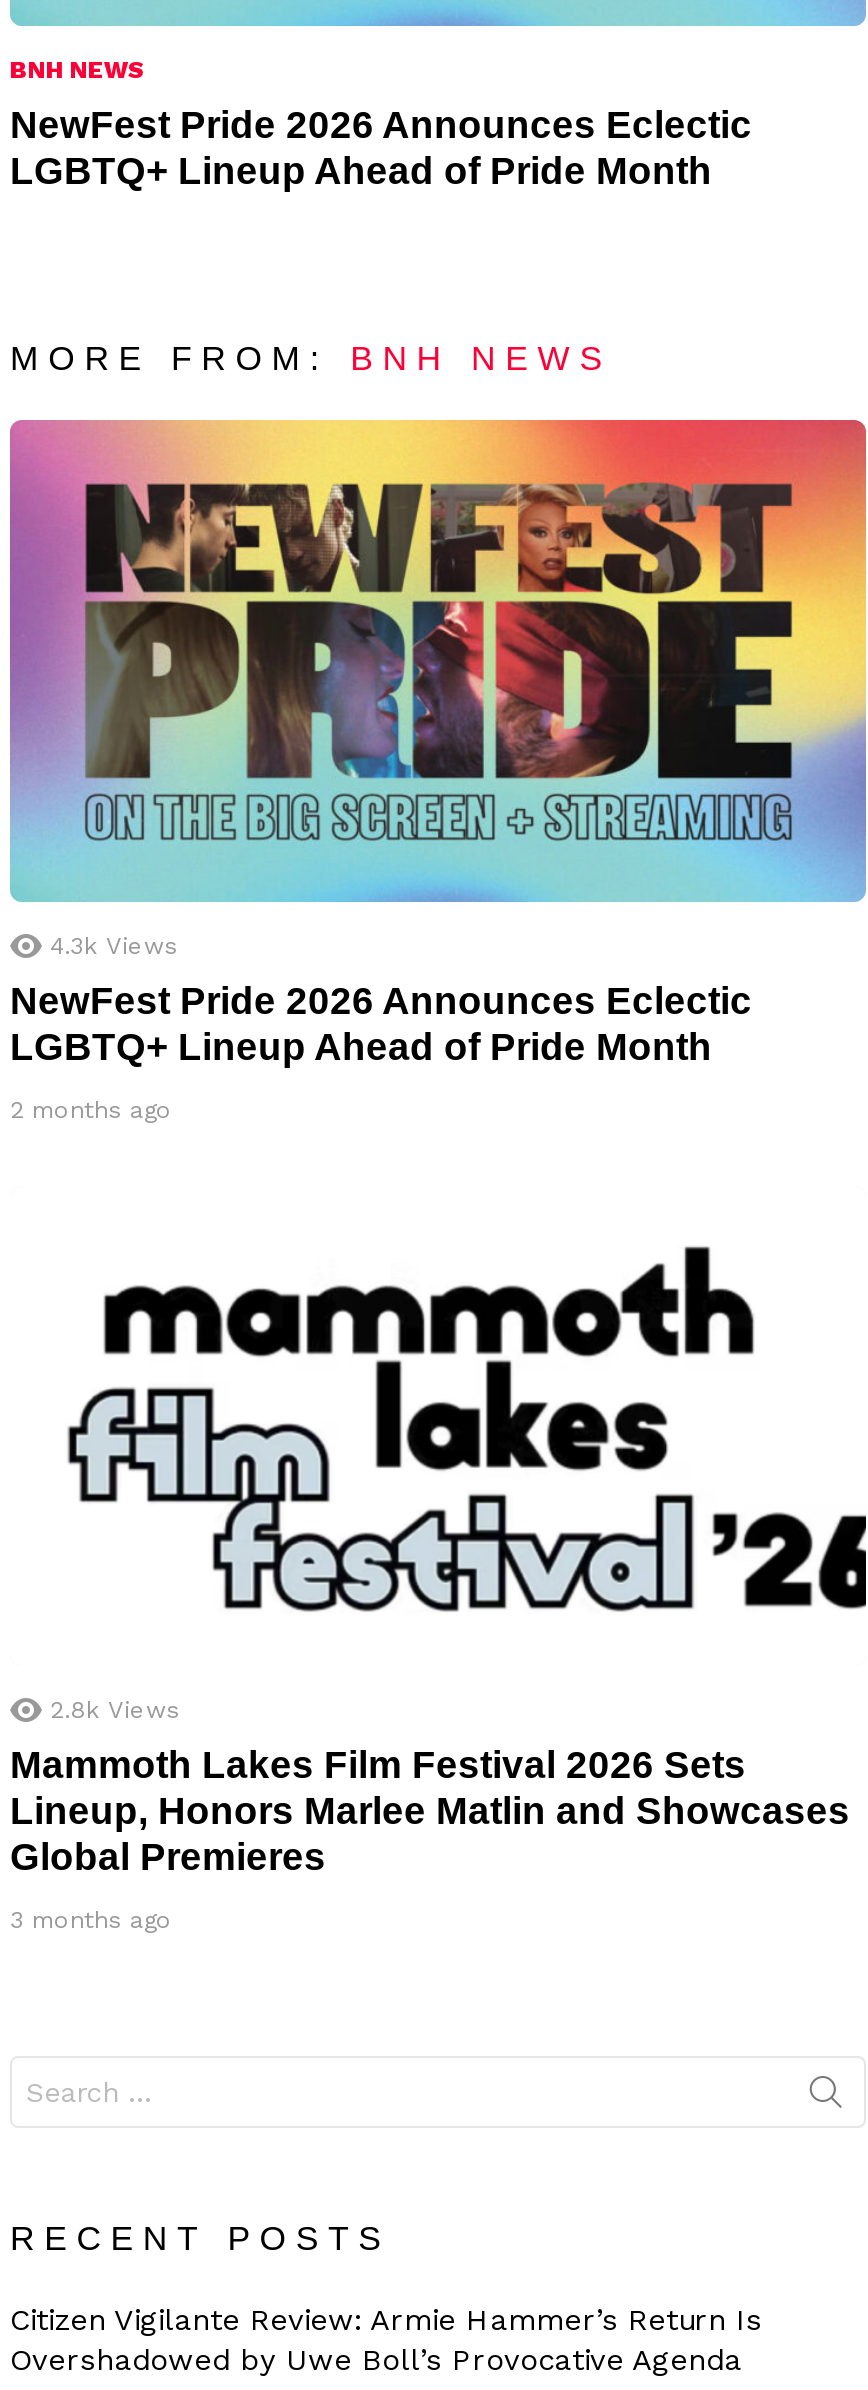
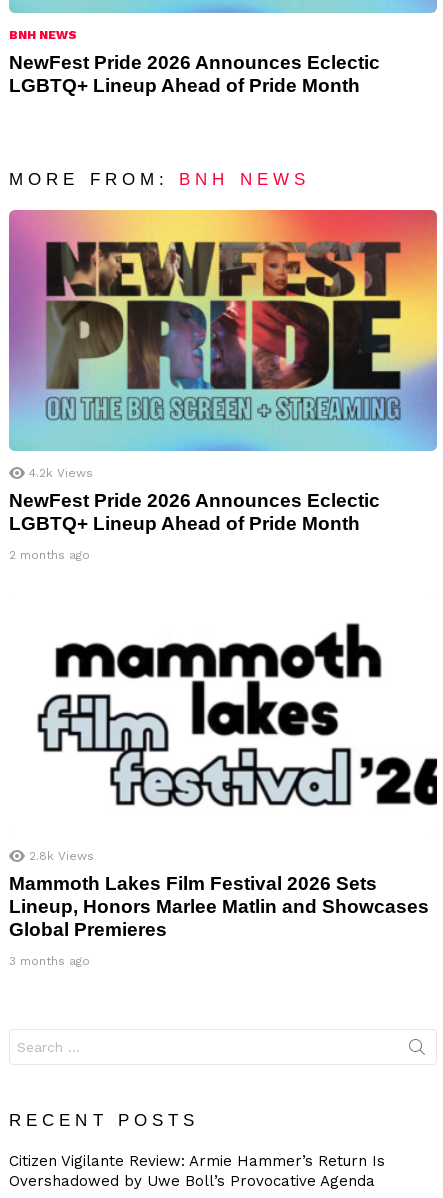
- 4.3k Views
+ 4.2k Views
